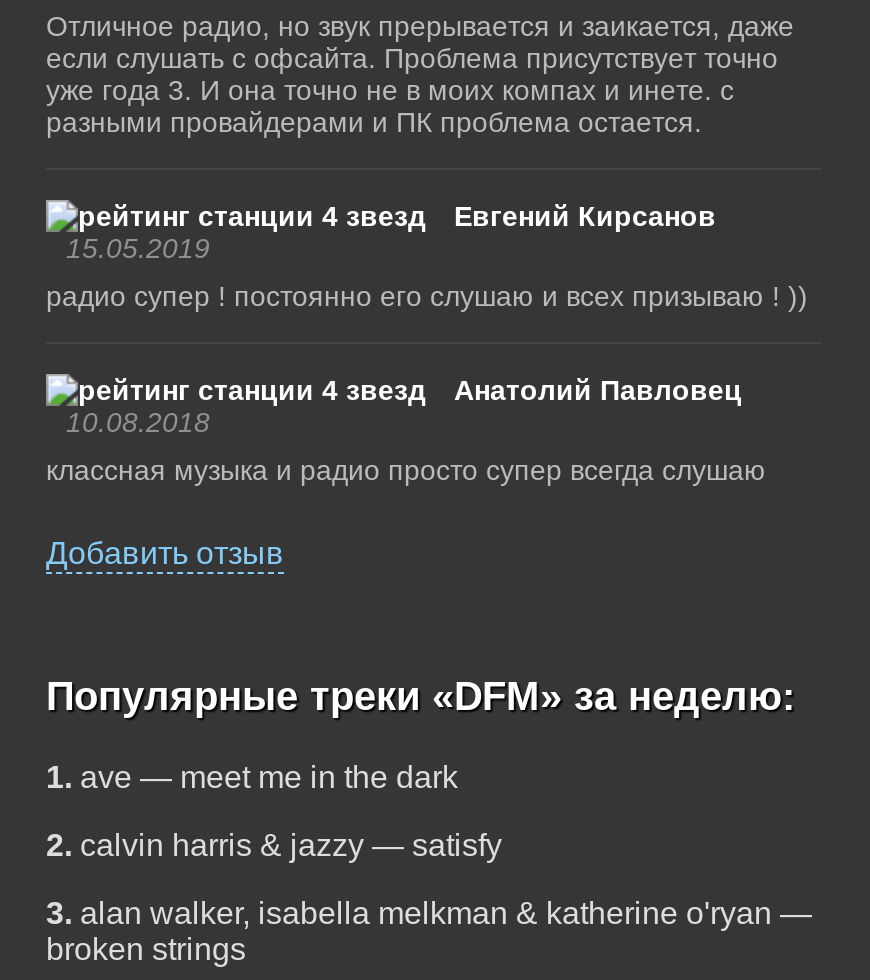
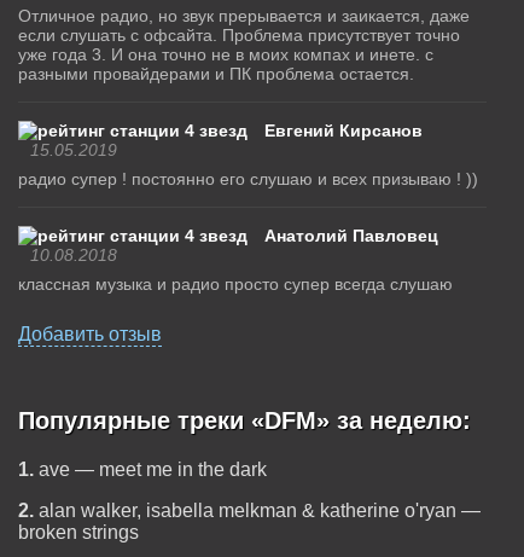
- 2. calvin harris & jazzy — satisfy
- 3. alan walker, isabella melkman & katherine o'ryan —
+ 2. alan walker, isabella melkman & katherine o'ryan —
